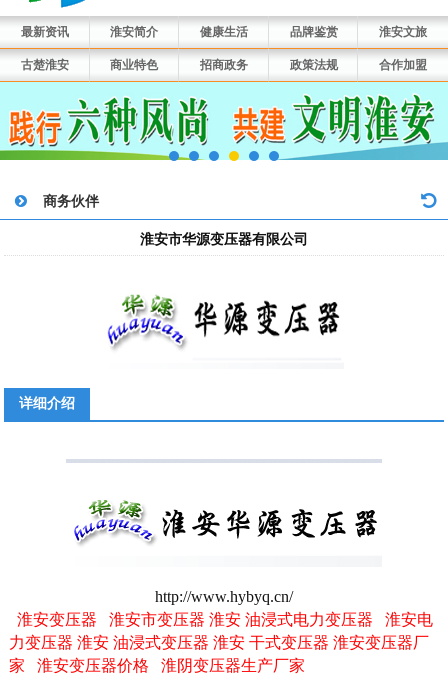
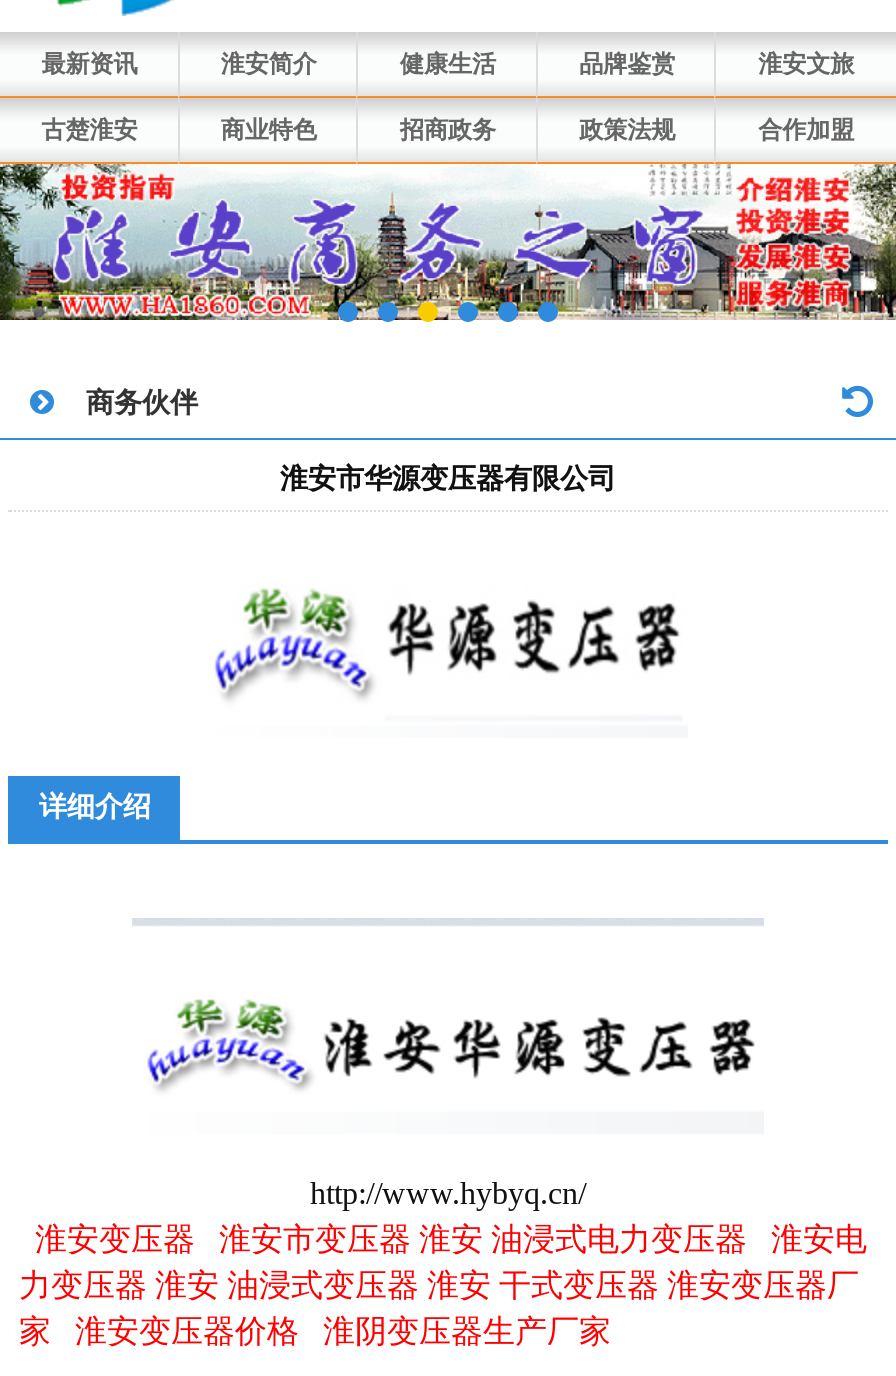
- [image]
+ [image]
